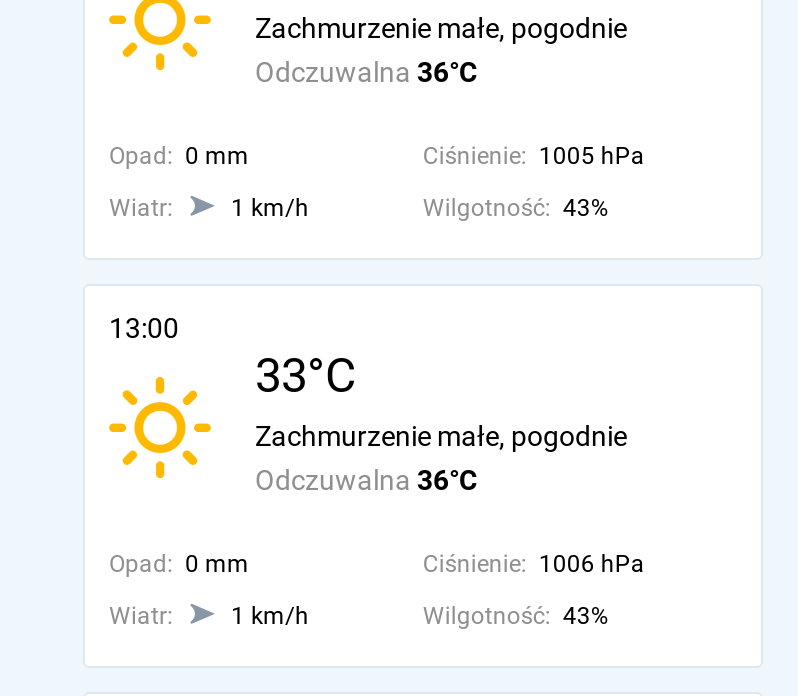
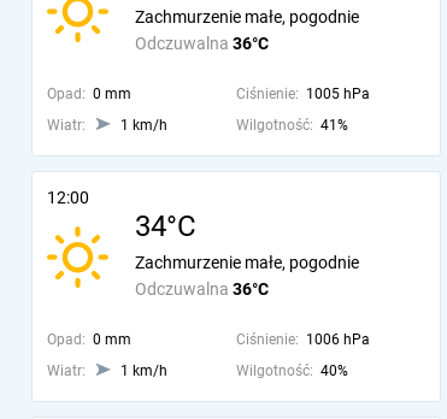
- Wilgotność: 43%
+ Wilgotność: 41%

- 13:00
- 33°C
+ 12:00
+ 34°C

- Wilgotność: 43%
+ Wilgotność: 40%
